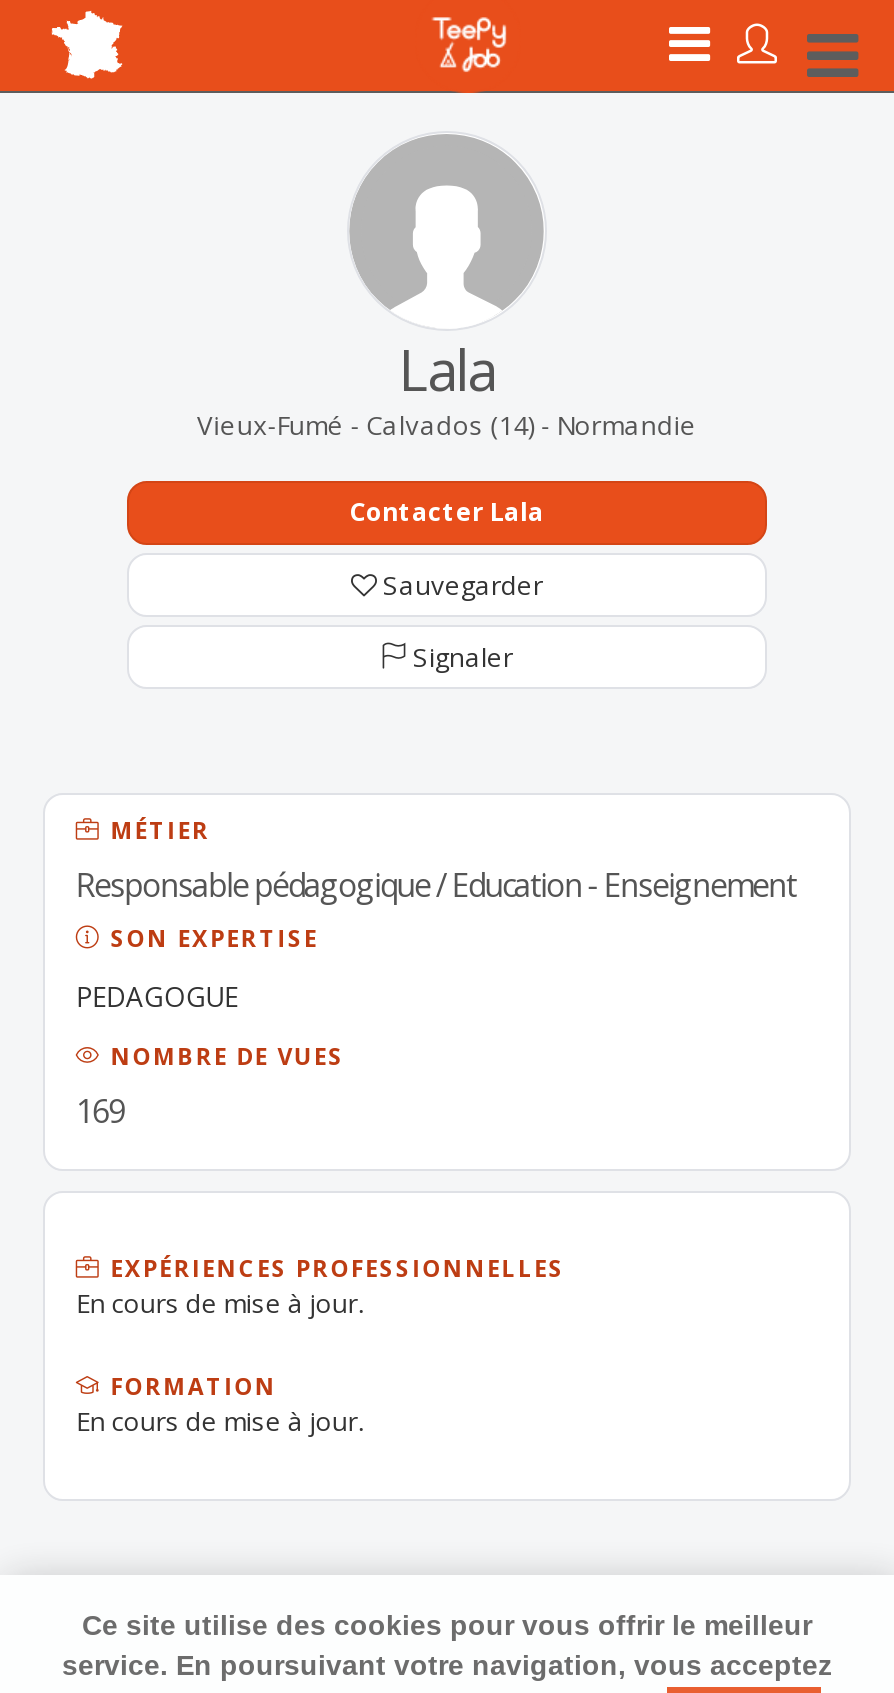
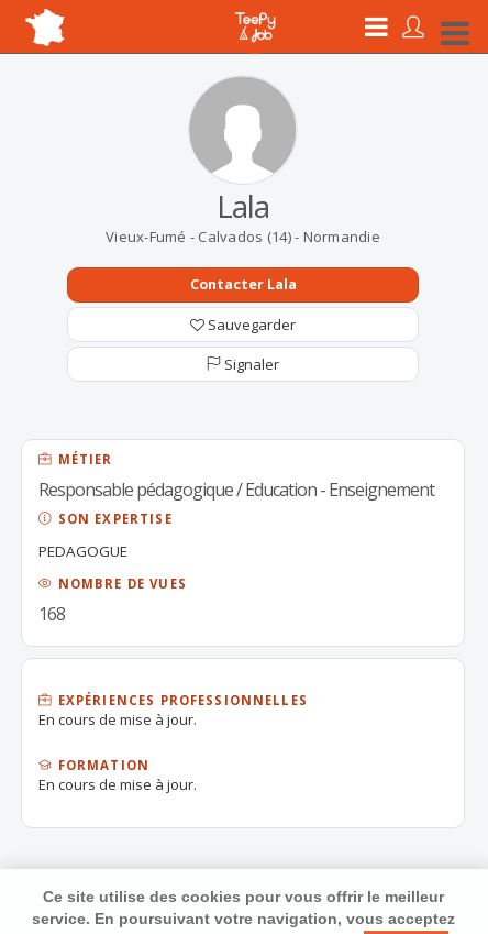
- 169
+ 168
